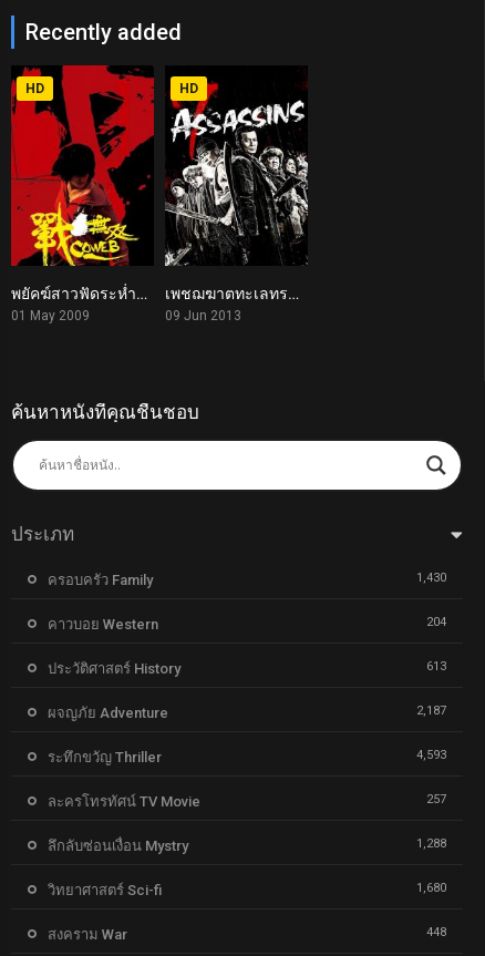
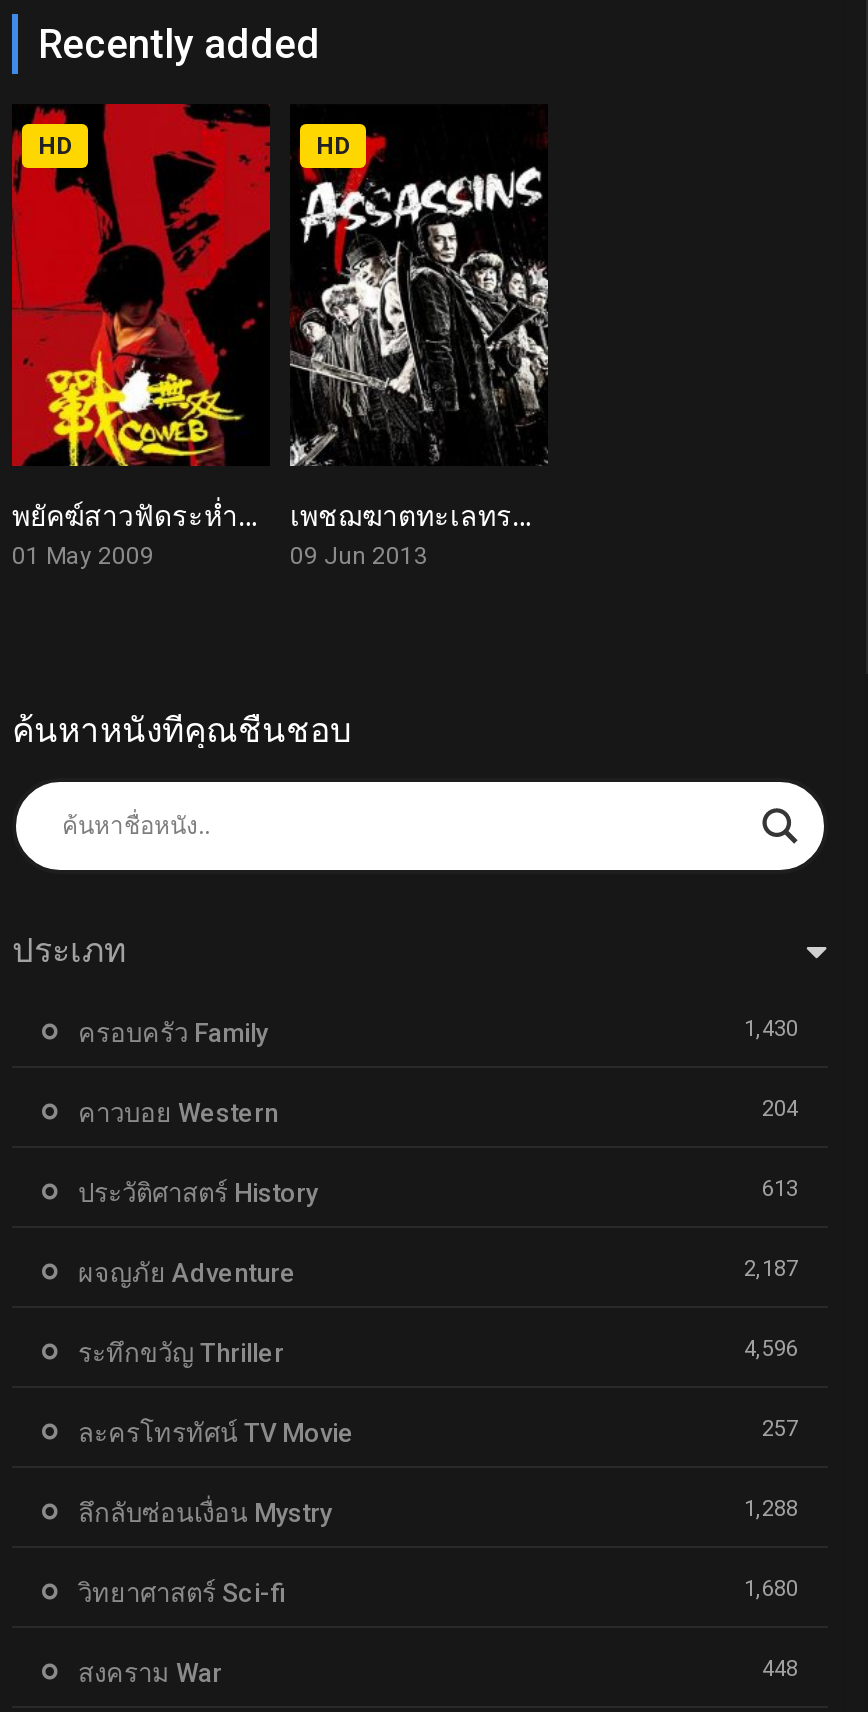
- 4,593
+ 4,596
